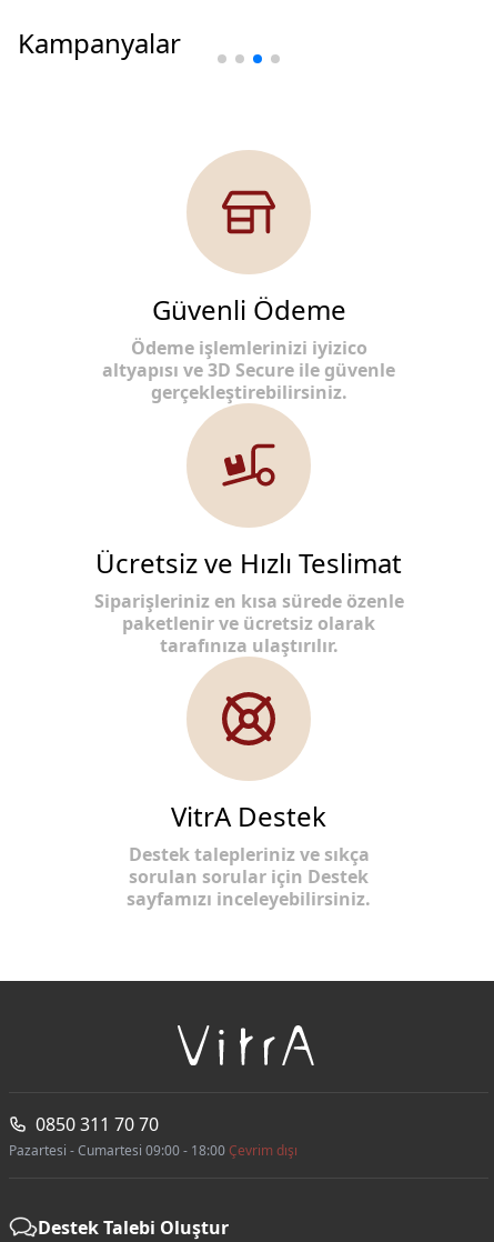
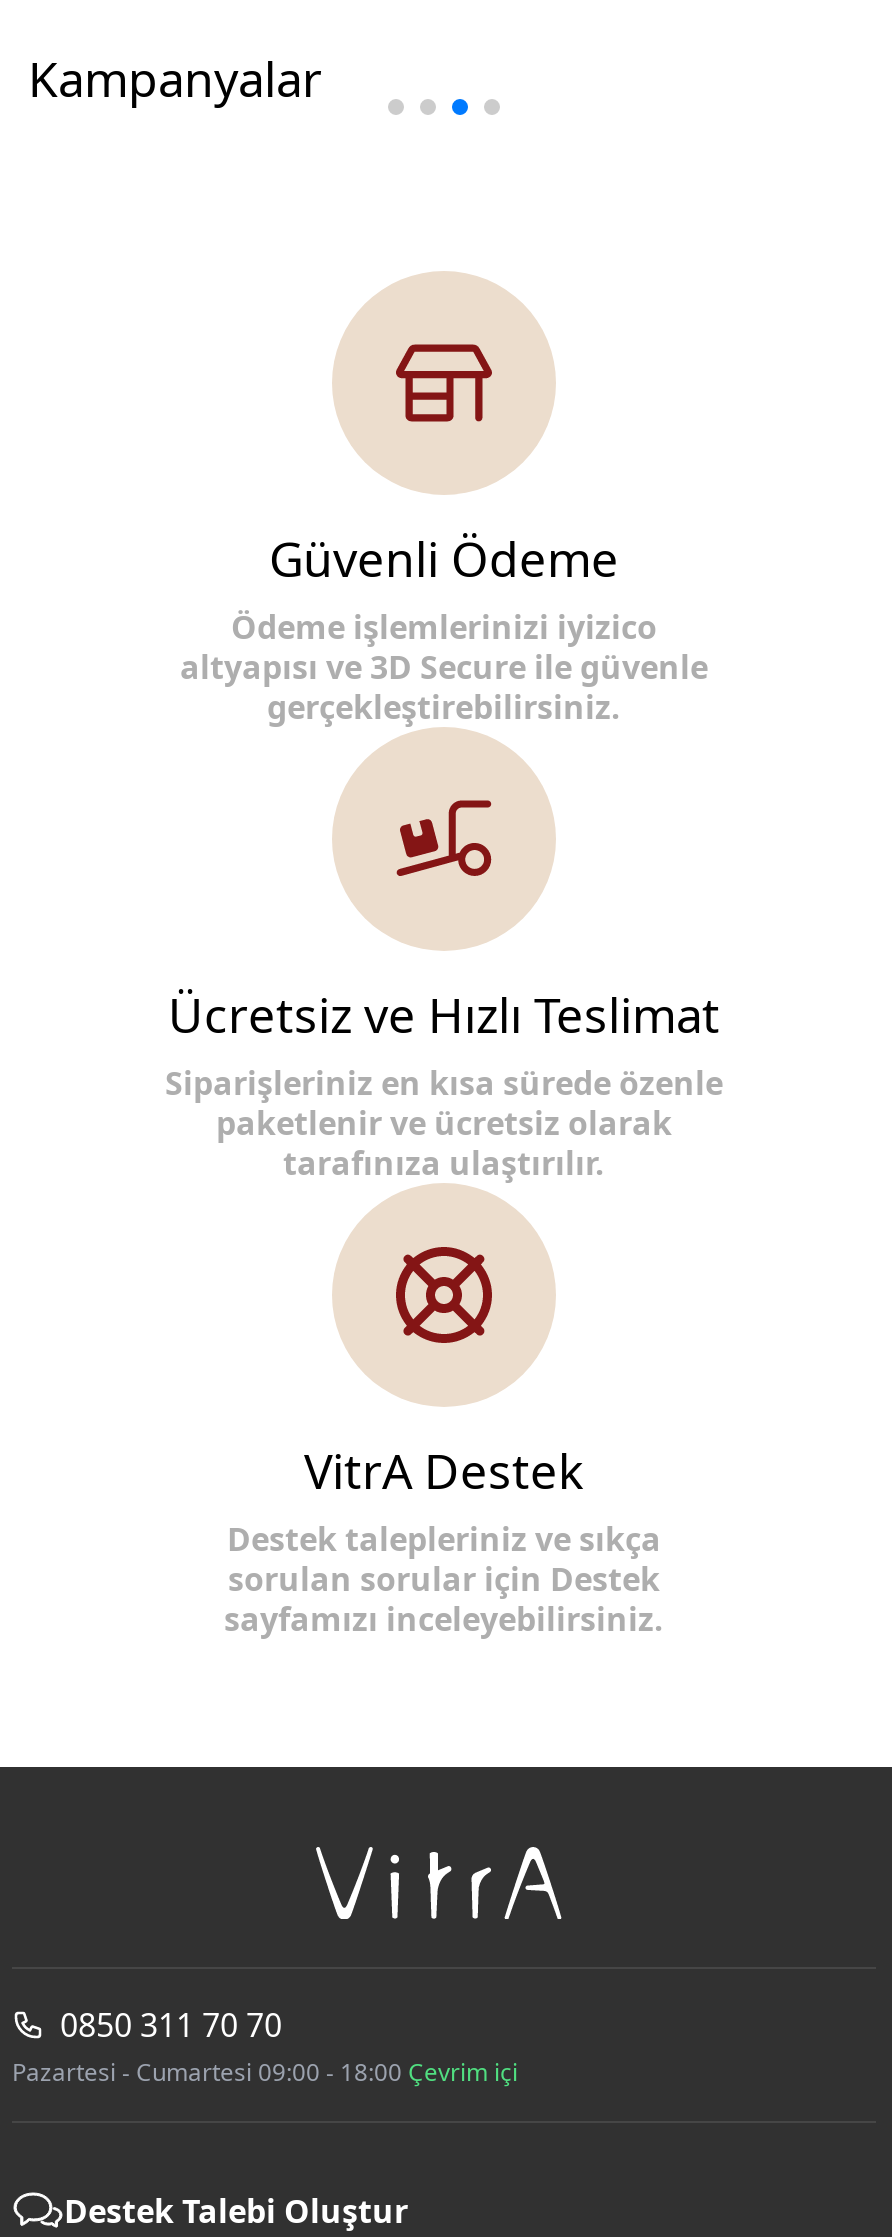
- Pazartesi - Cumartesi 09:00 - 18:00 Çevrim dışı
+ Pazartesi - Cumartesi 09:00 - 18:00 Çevrim içi
